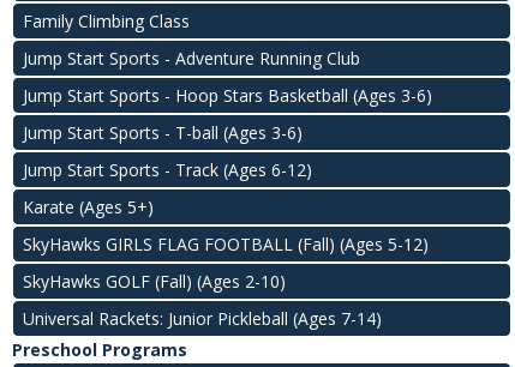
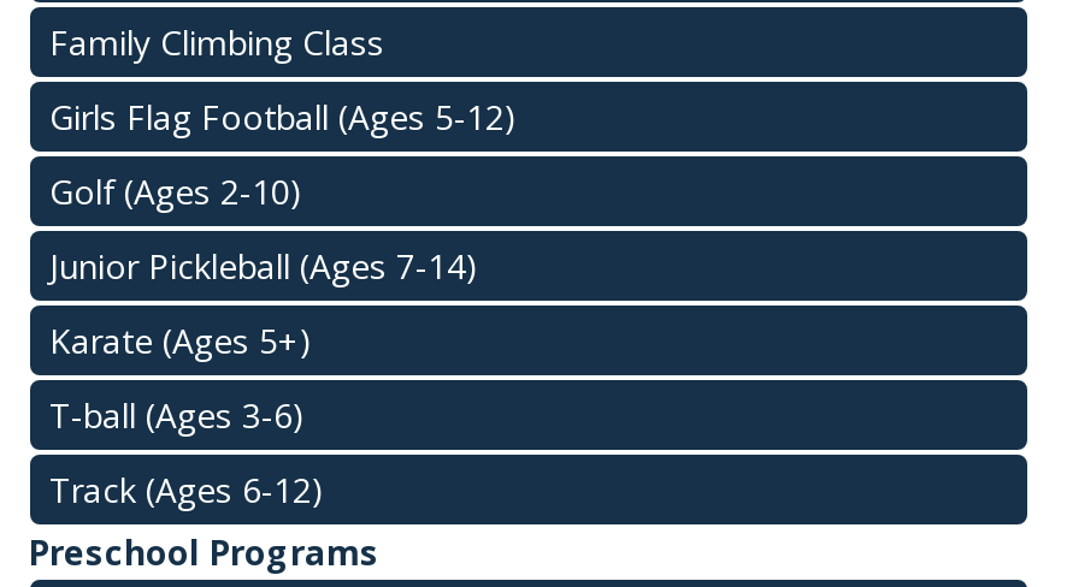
- Jump Start Sports - Adventure Running Club
- Jump Start Sports - Hoop Stars Basketball (Ages 3-6)
- Jump Start Sports - T-ball (Ages 3-6)
- Jump Start Sports - Track (Ages 6-12)
+ Girls Flag Football (Ages 5-12)
+ Golf (Ages 2-10)
+ Junior Pickleball (Ages 7-14)

- SkyHawks GIRLS FLAG FOOTBALL (Fall) (Ages 5-12)
- SkyHawks GOLF (Fall) (Ages 2-10)
- Universal Rackets: Junior Pickleball (Ages 7-14)
+ T-ball (Ages 3-6)
+ Track (Ages 6-12)
